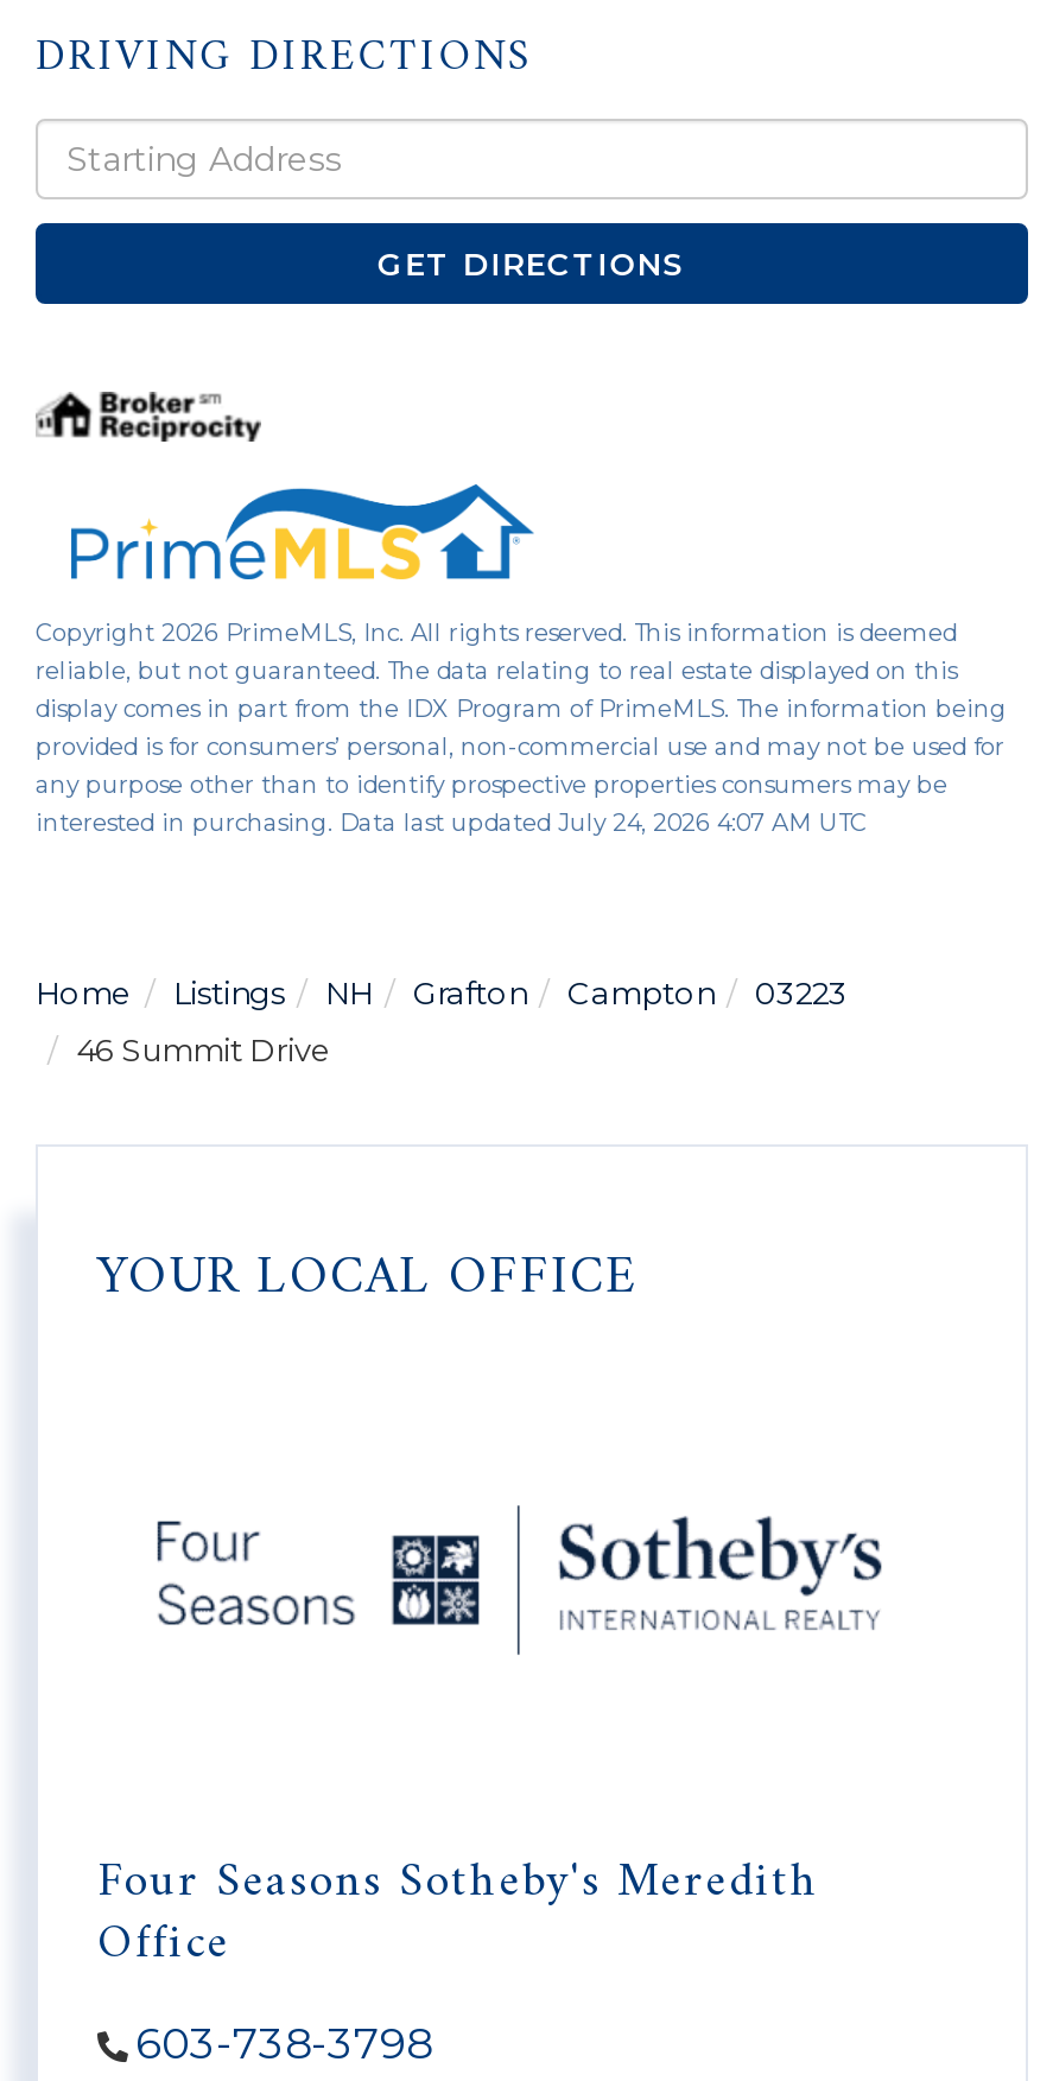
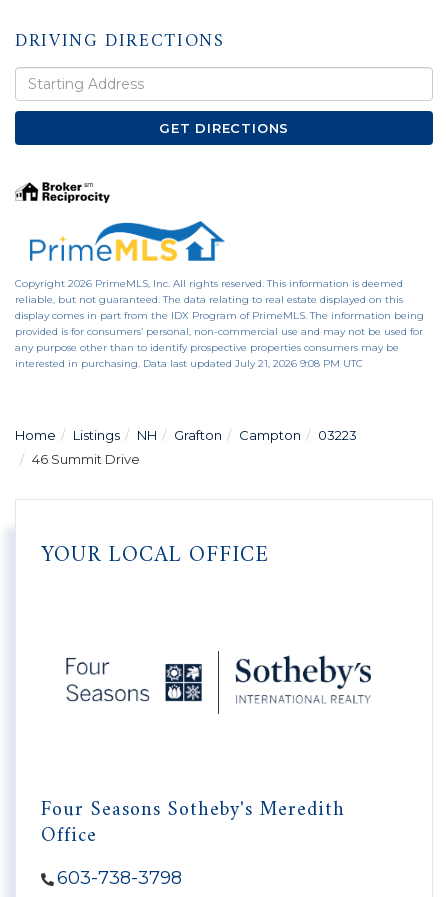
- interested in purchasing. Data last updated July 24, 2026 4:07 AM UTC
+ interested in purchasing. Data last updated July 21, 2026 9:08 PM UTC
